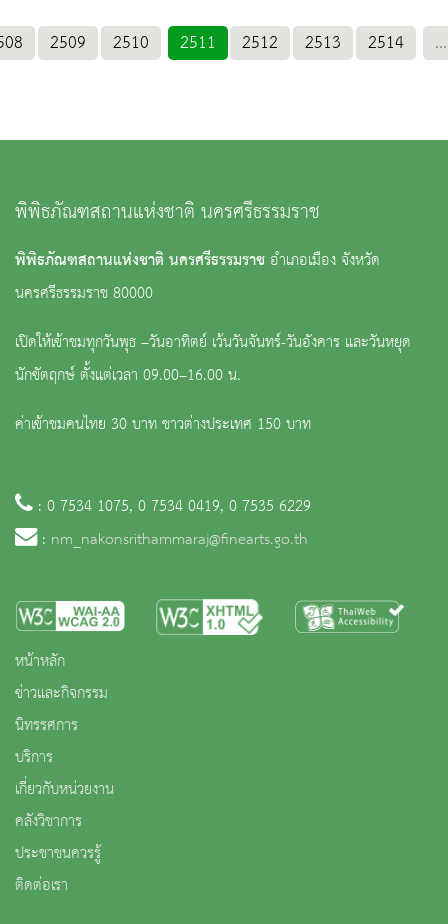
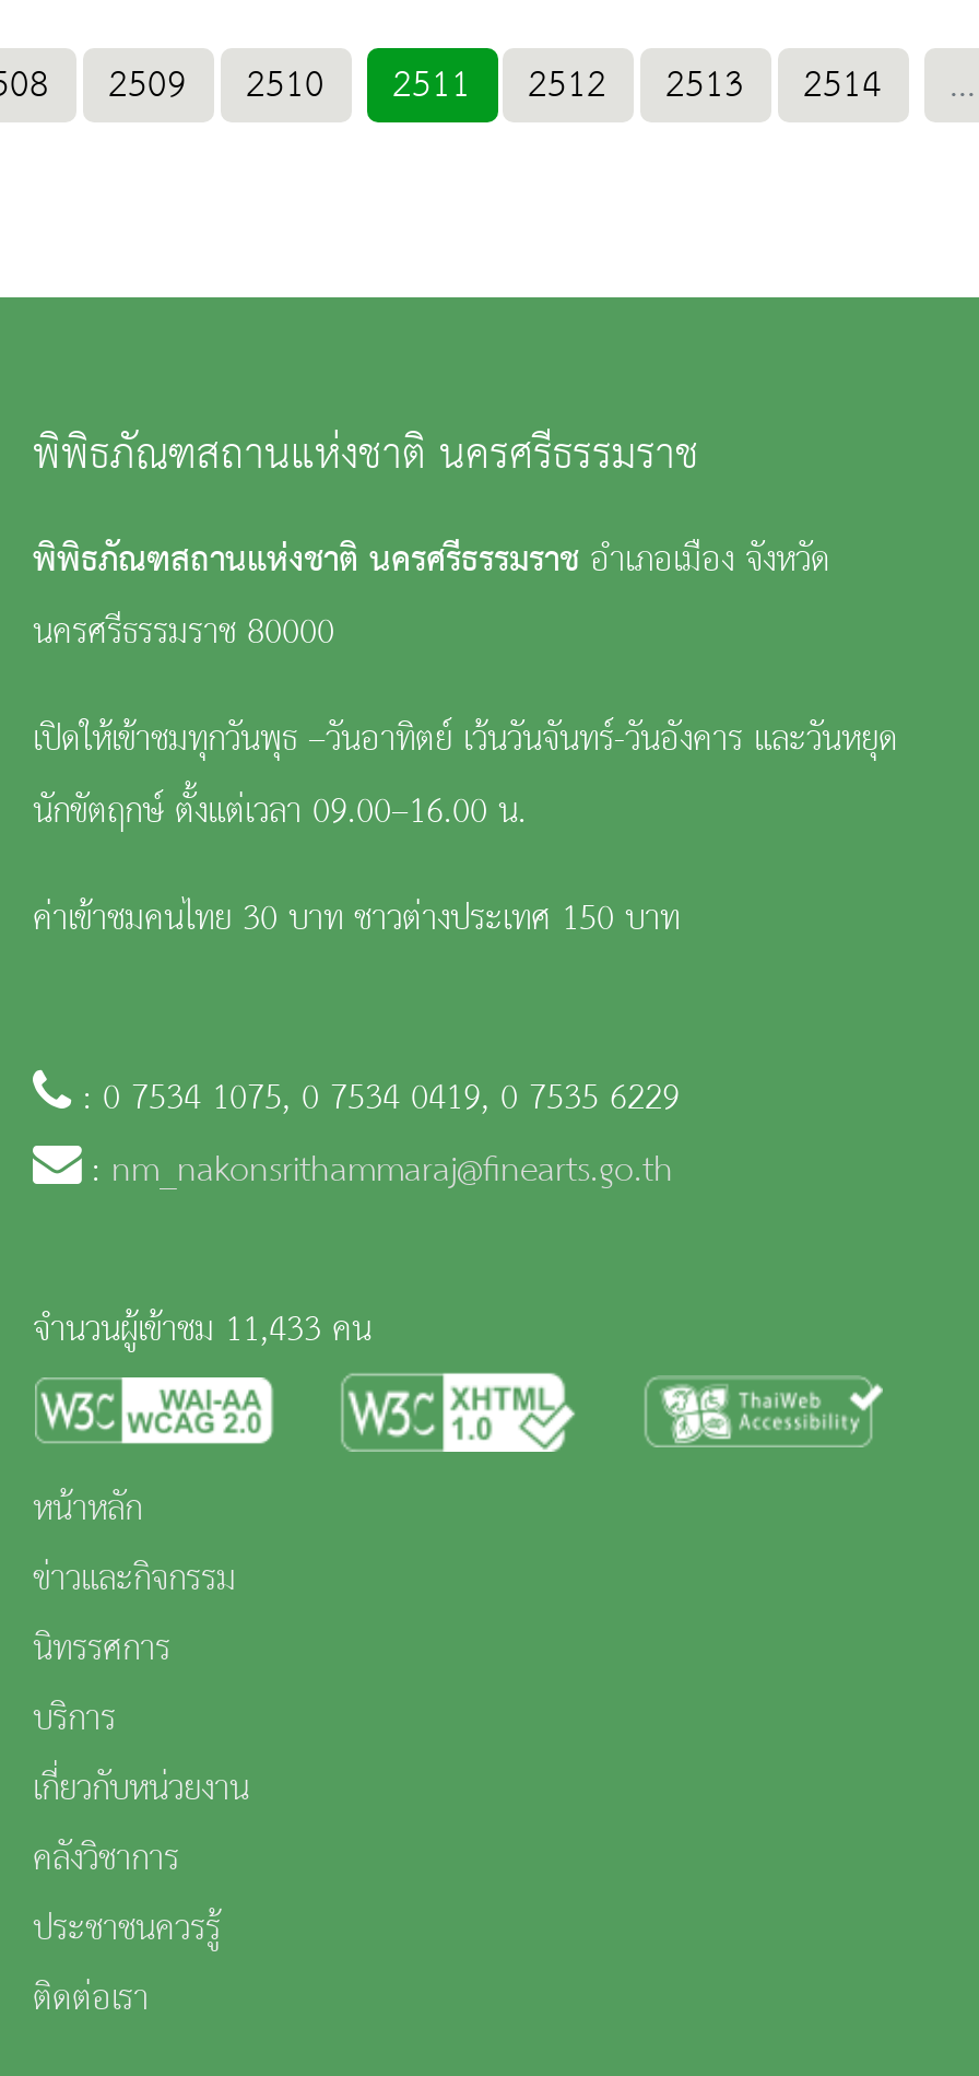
+ จำนวนผู้เข้าชม 11,433 คน
